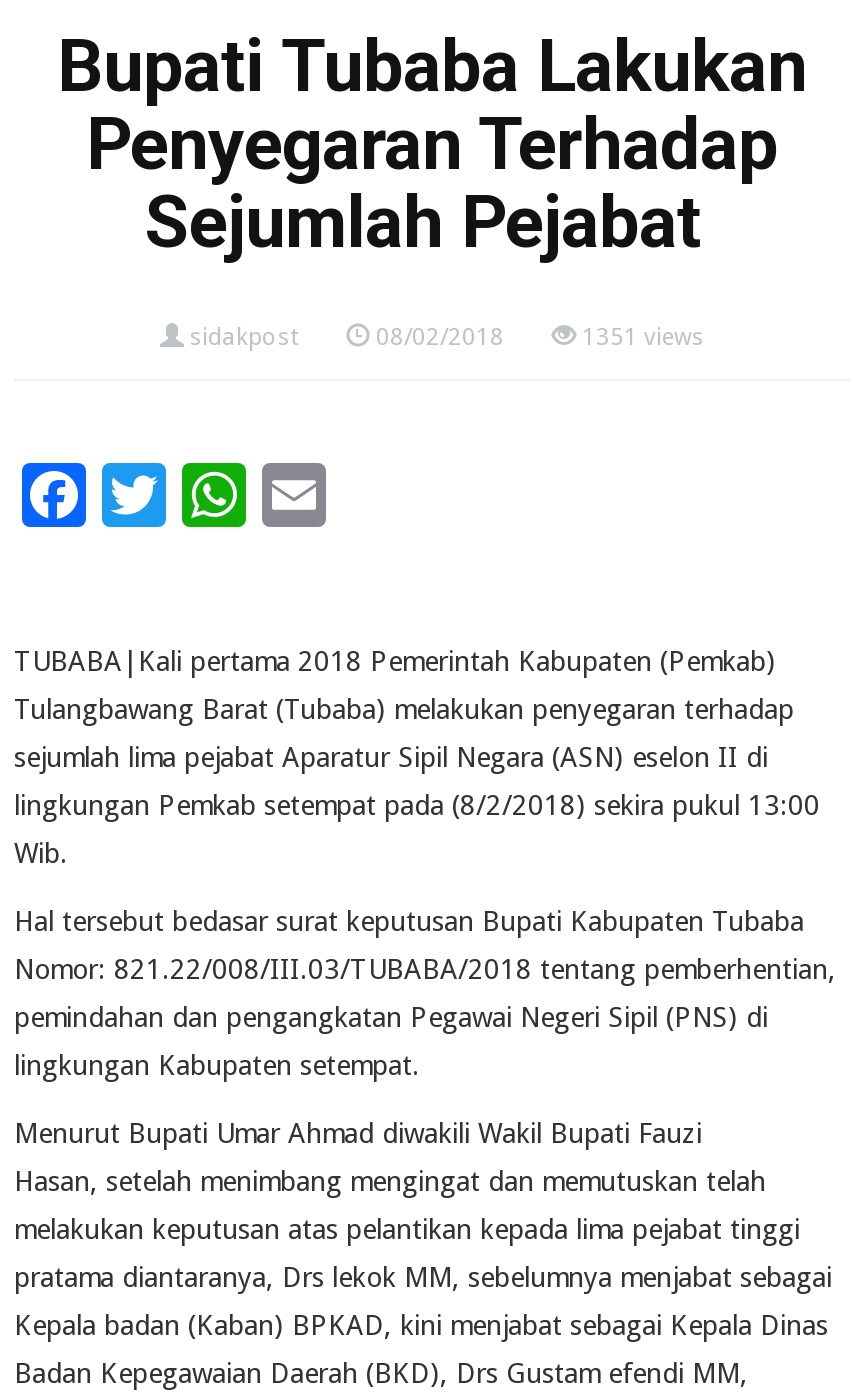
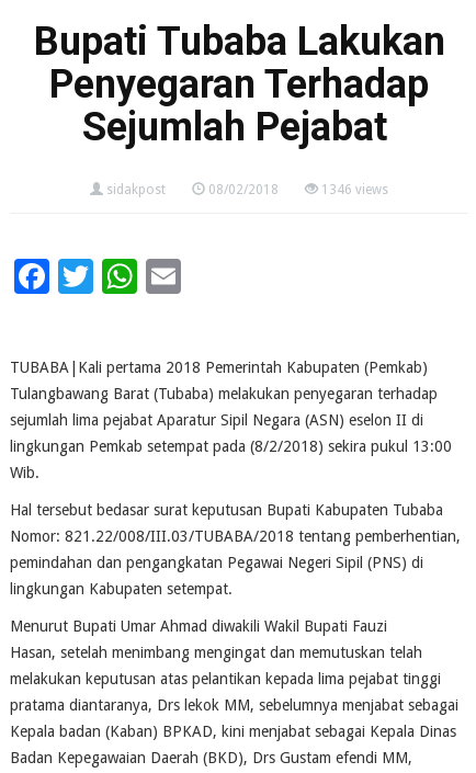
- 1351 views
+ 1346 views
